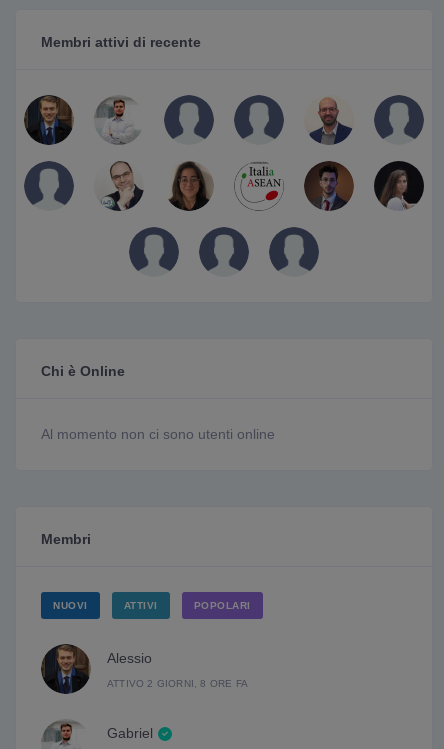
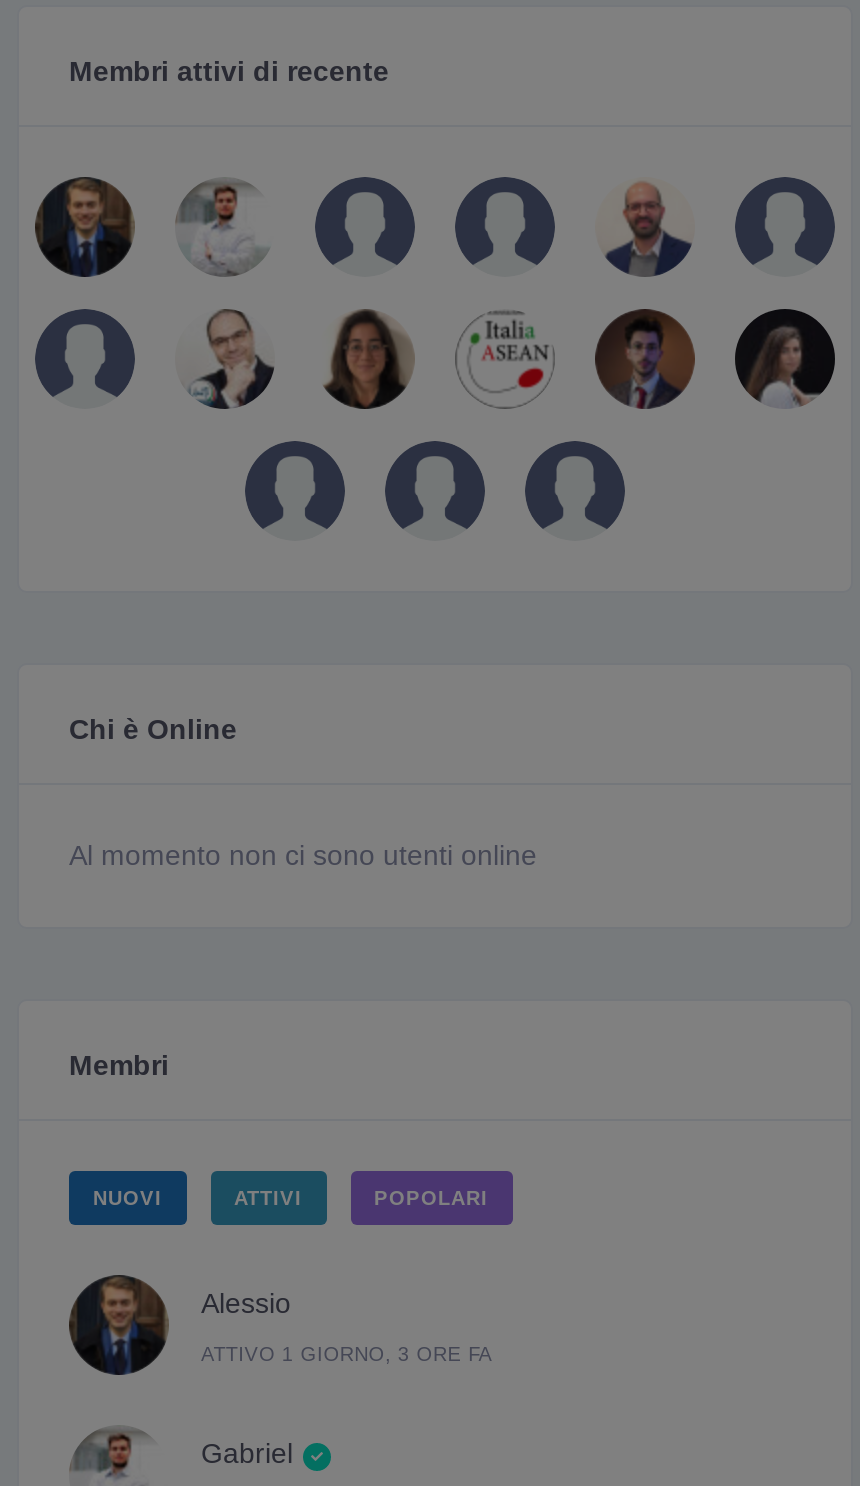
- ATTIVO 2 GIORNI, 8 ORE FA
+ ATTIVO 1 GIORNO, 3 ORE FA
